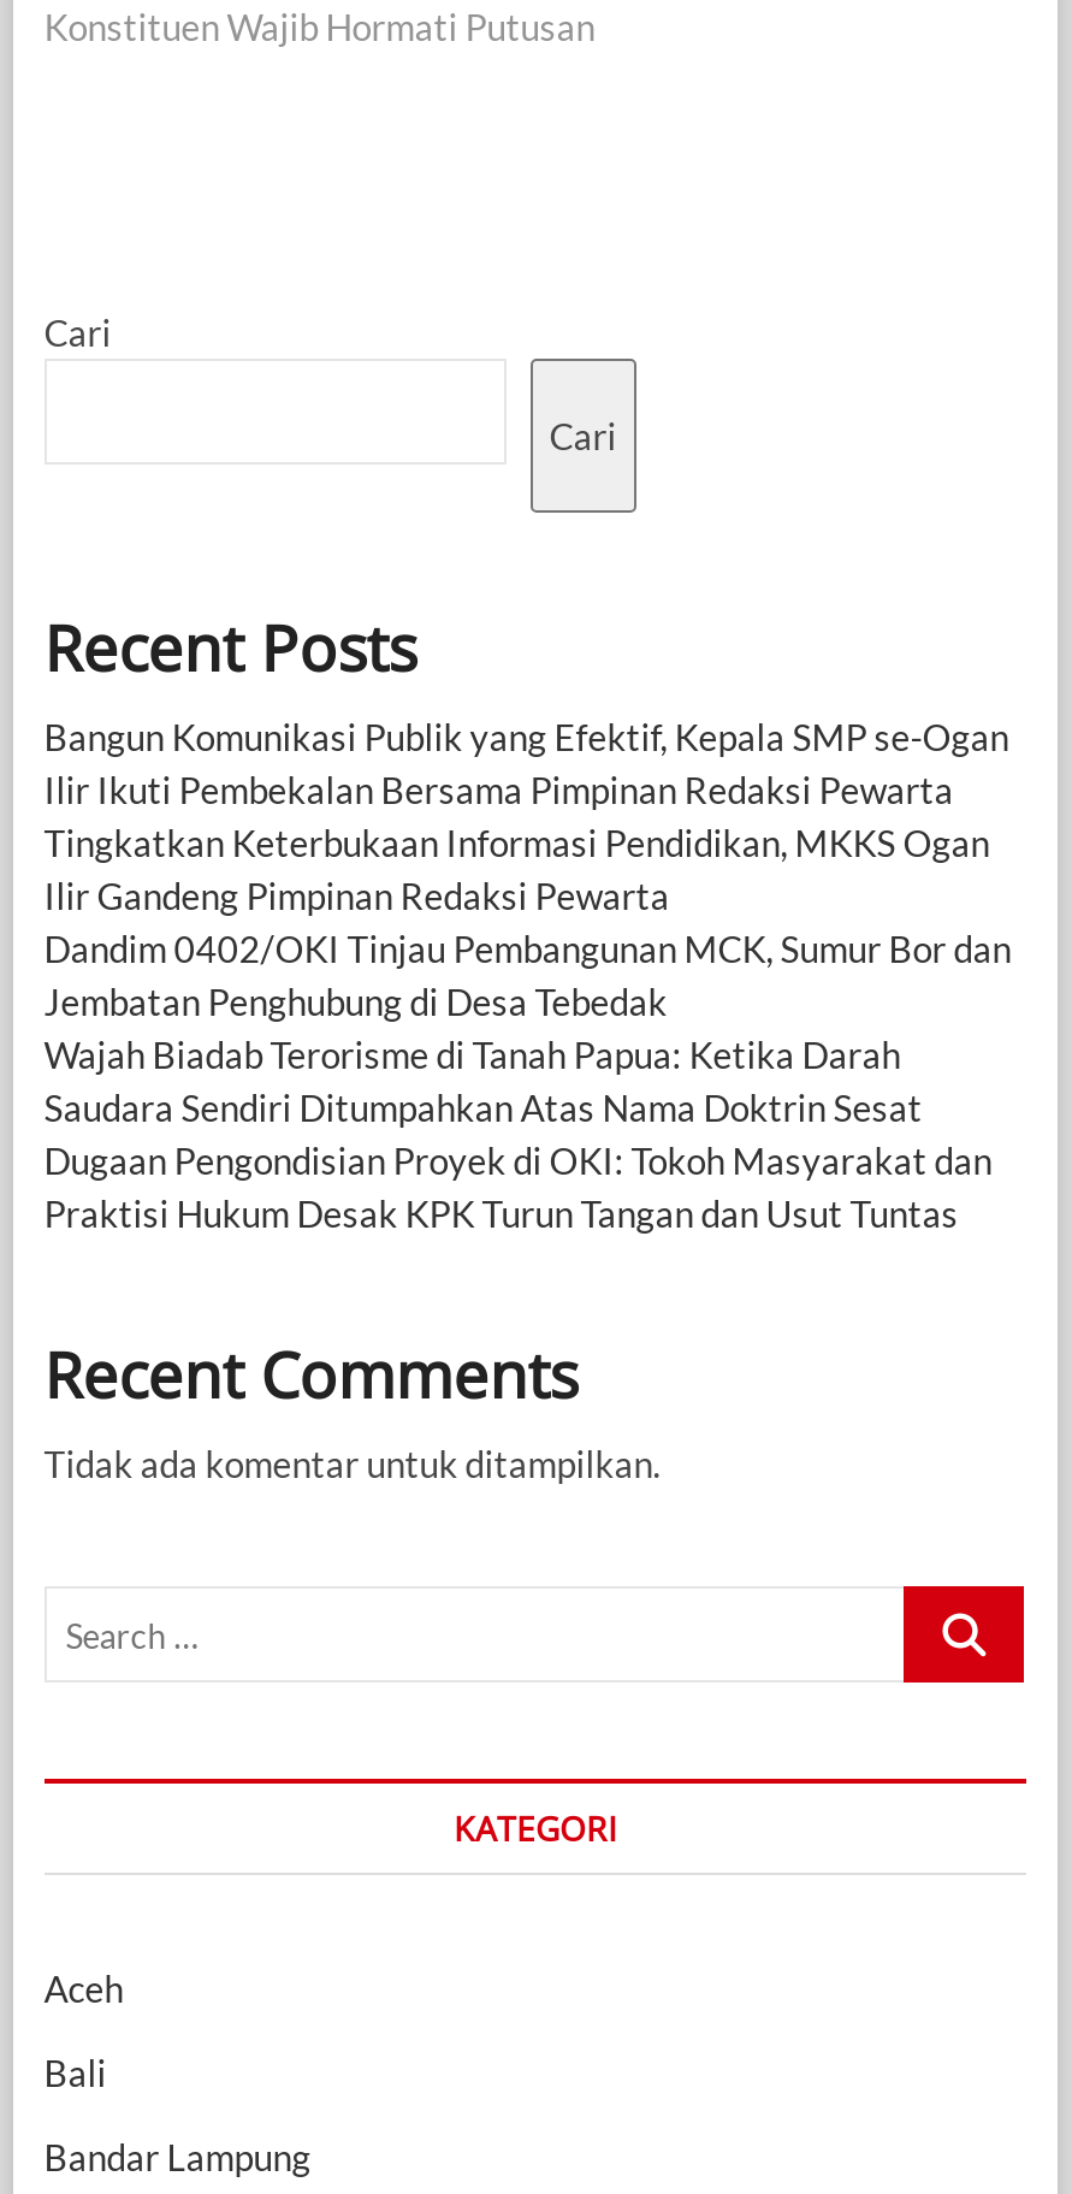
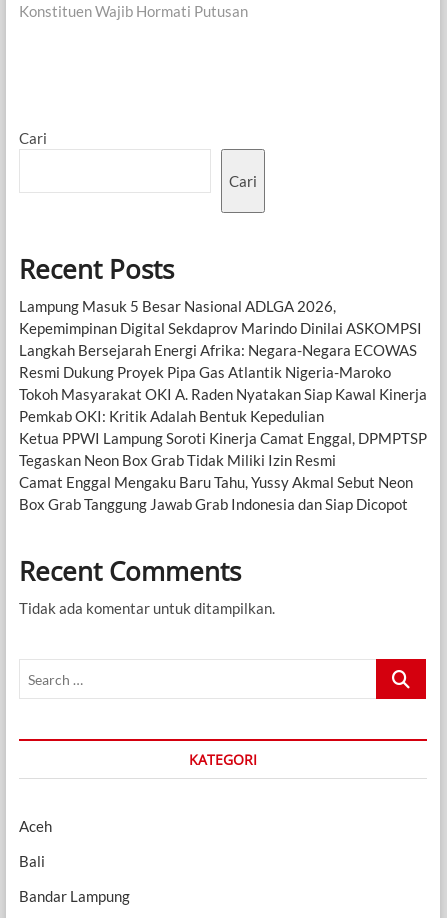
- Bangun Komunikasi Publik yang Efektif, Kepala SMP se-Ogan
- Ilir Ikuti Pembekalan Bersama Pimpinan Redaksi Pewarta
- Tingkatkan Keterbukaan Informasi Pendidikan, MKKS Ogan
- Ilir Gandeng Pimpinan Redaksi Pewarta
- Dandim 0402/OKI Tinjau Pembangunan MCK, Sumur Bor dan
- Jembatan Penghubung di Desa Tebedak
- Wajah Biadab Terorisme di Tanah Papua: Ketika Darah
- Saudara Sendiri Ditumpahkan Atas Nama Doktrin Sesat
- Dugaan Pengondisian Proyek di OKI: Tokoh Masyarakat dan
- Praktisi Hukum Desak KPK Turun Tangan dan Usut Tuntas
+ Lampung Masuk 5 Besar Nasional ADLGA 2026,
+ Kepemimpinan Digital Sekdaprov Marindo Dinilai ASKOMPSI
+ Langkah Bersejarah Energi Afrika: Negara-Negara ECOWAS
+ Resmi Dukung Proyek Pipa Gas Atlantik Nigeria-Maroko
+ Tokoh Masyarakat OKI A. Raden Nyatakan Siap Kawal Kinerja
+ Pemkab OKI: Kritik Adalah Bentuk Kepedulian
+ Ketua PPWI Lampung Soroti Kinerja Camat Enggal, DPMPTSP
+ Tegaskan Neon Box Grab Tidak Miliki Izin Resmi
+ Camat Enggal Mengaku Baru Tahu, Yussy Akmal Sebut Neon
+ Box Grab Tanggung Jawab Grab Indonesia dan Siap Dicopot
